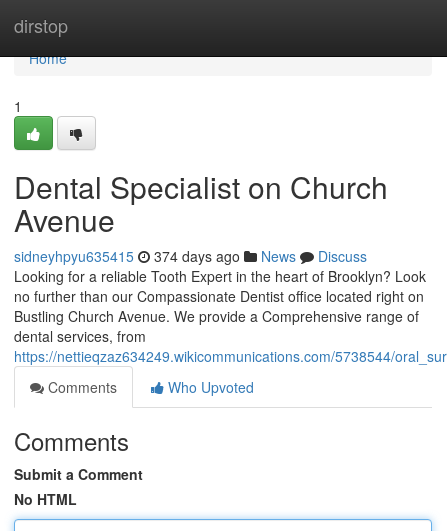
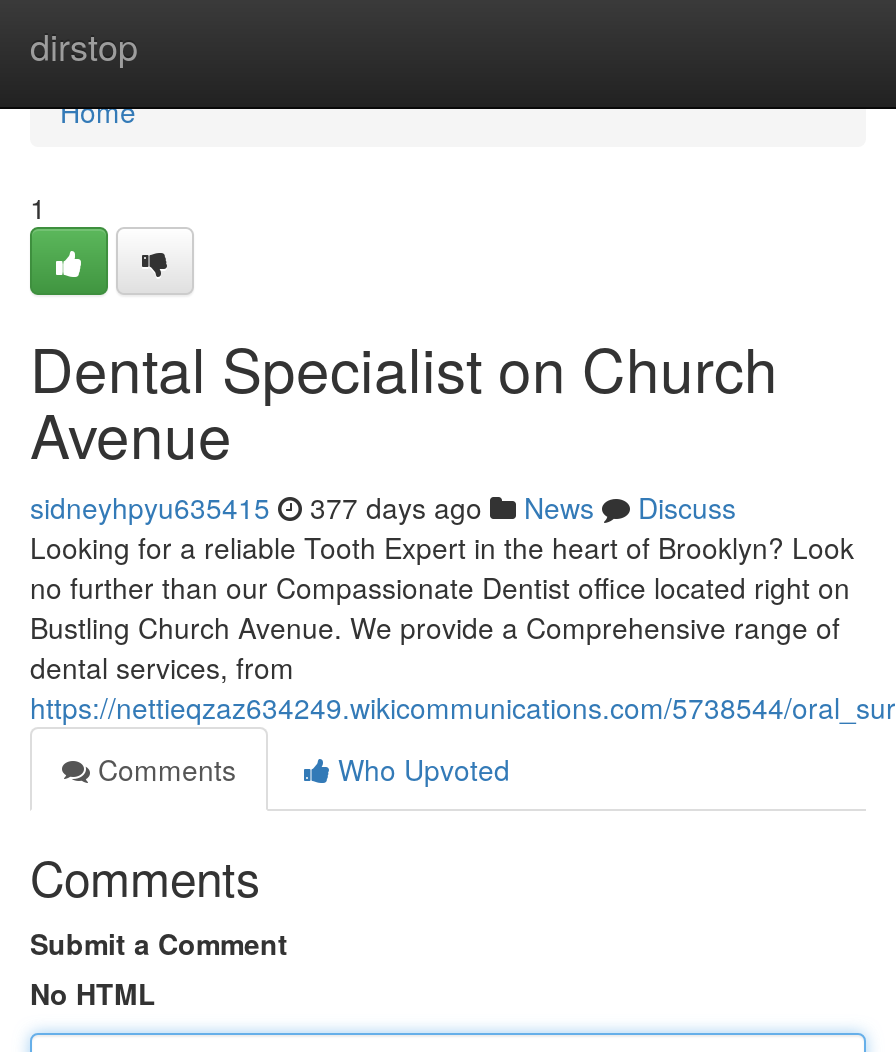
- sidneyhpyu635415 374 days ago News Discuss
+ sidneyhpyu635415 377 days ago News Discuss
